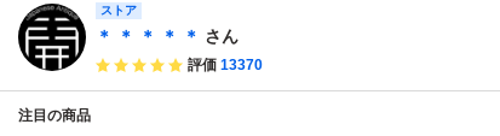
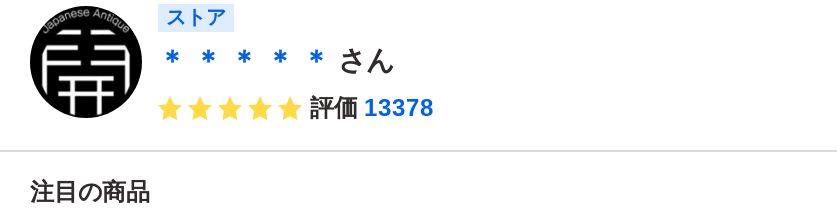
- 評価 13370
+ 評価 13378
